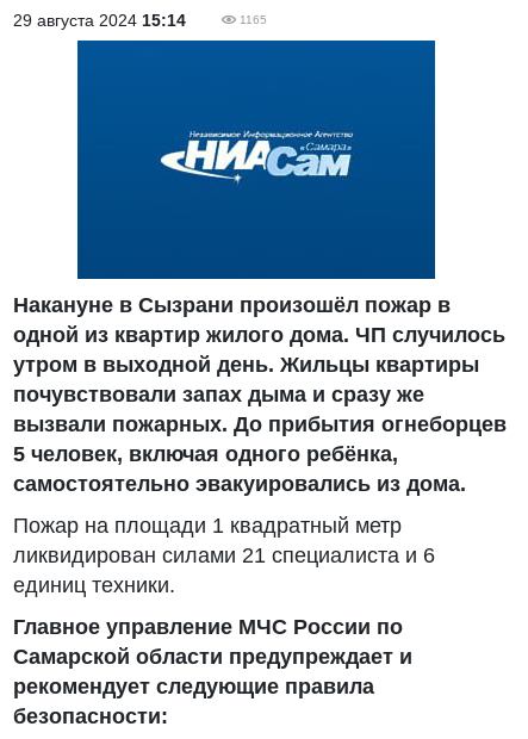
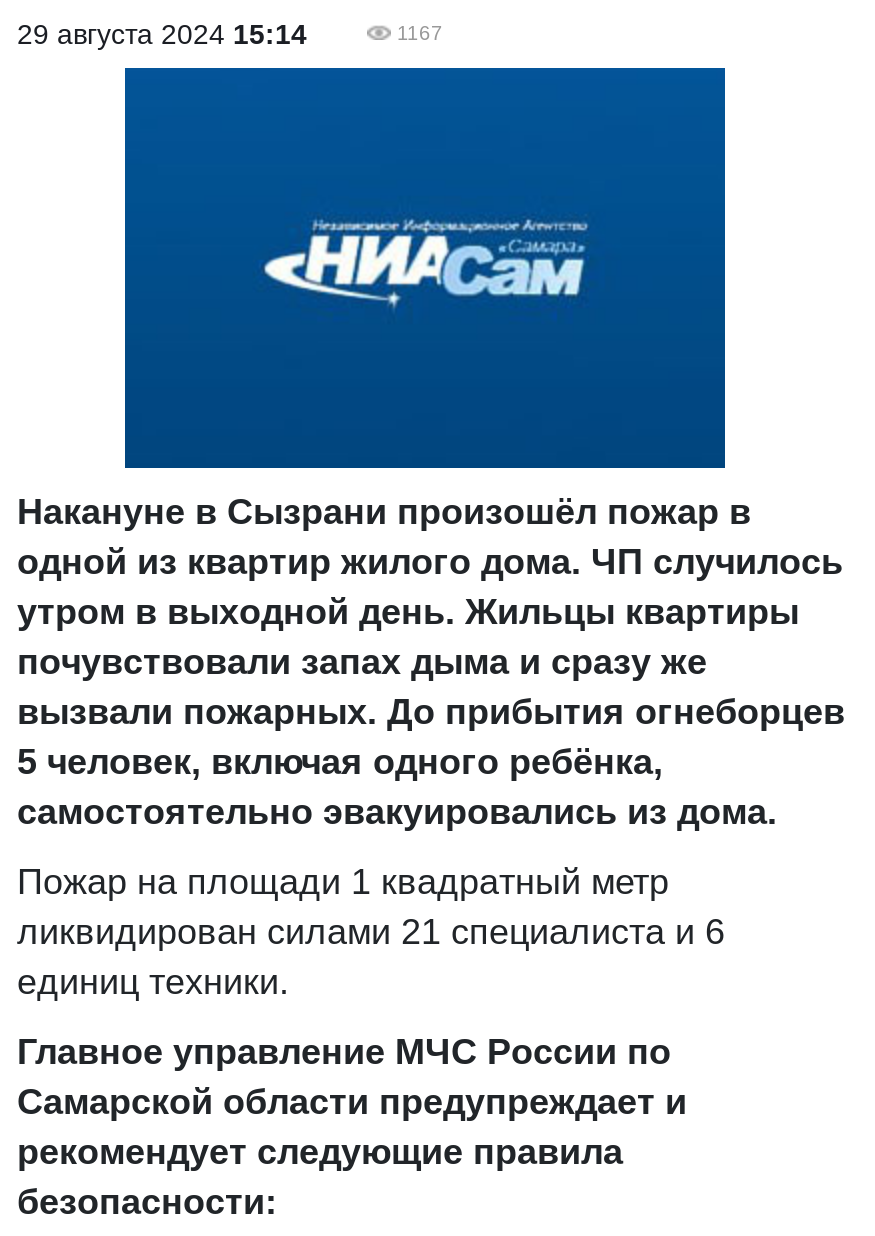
- 1165
+ 1167
